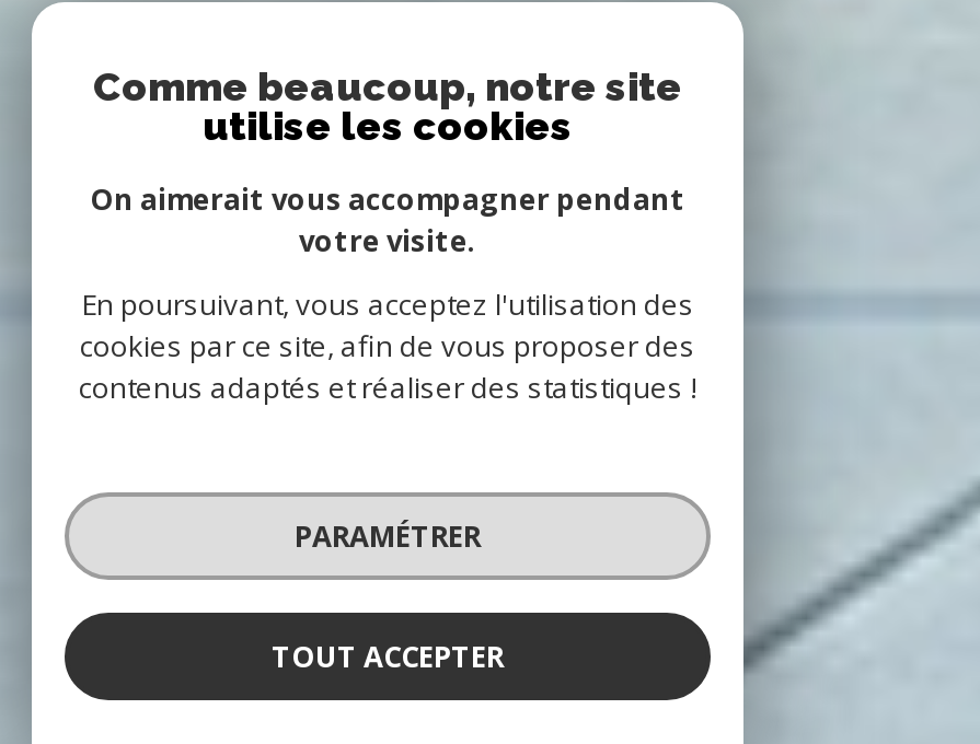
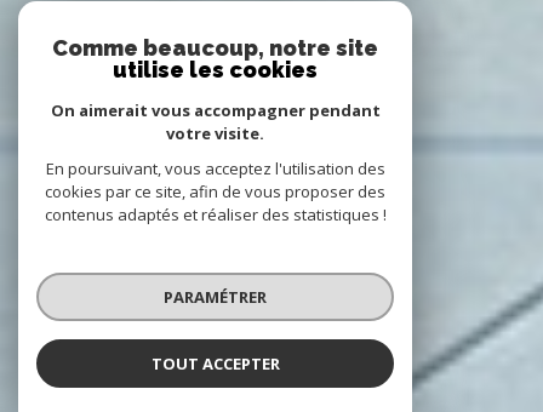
- [image]
+ [image]
